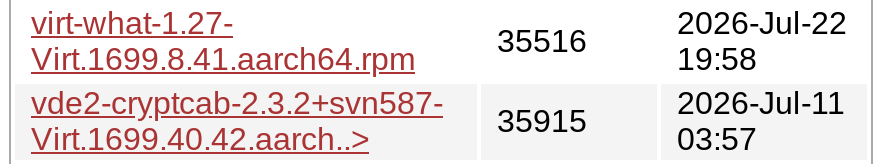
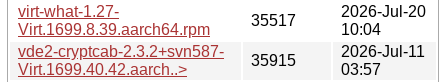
- 2026-Jul-22
- 19:58
+ 2026-Jul-20
+ 10:04

- 35516
+ 35517

- Virt.1699.8.41.aarch64.rpm
+ Virt.1699.8.39.aarch64.rpm
